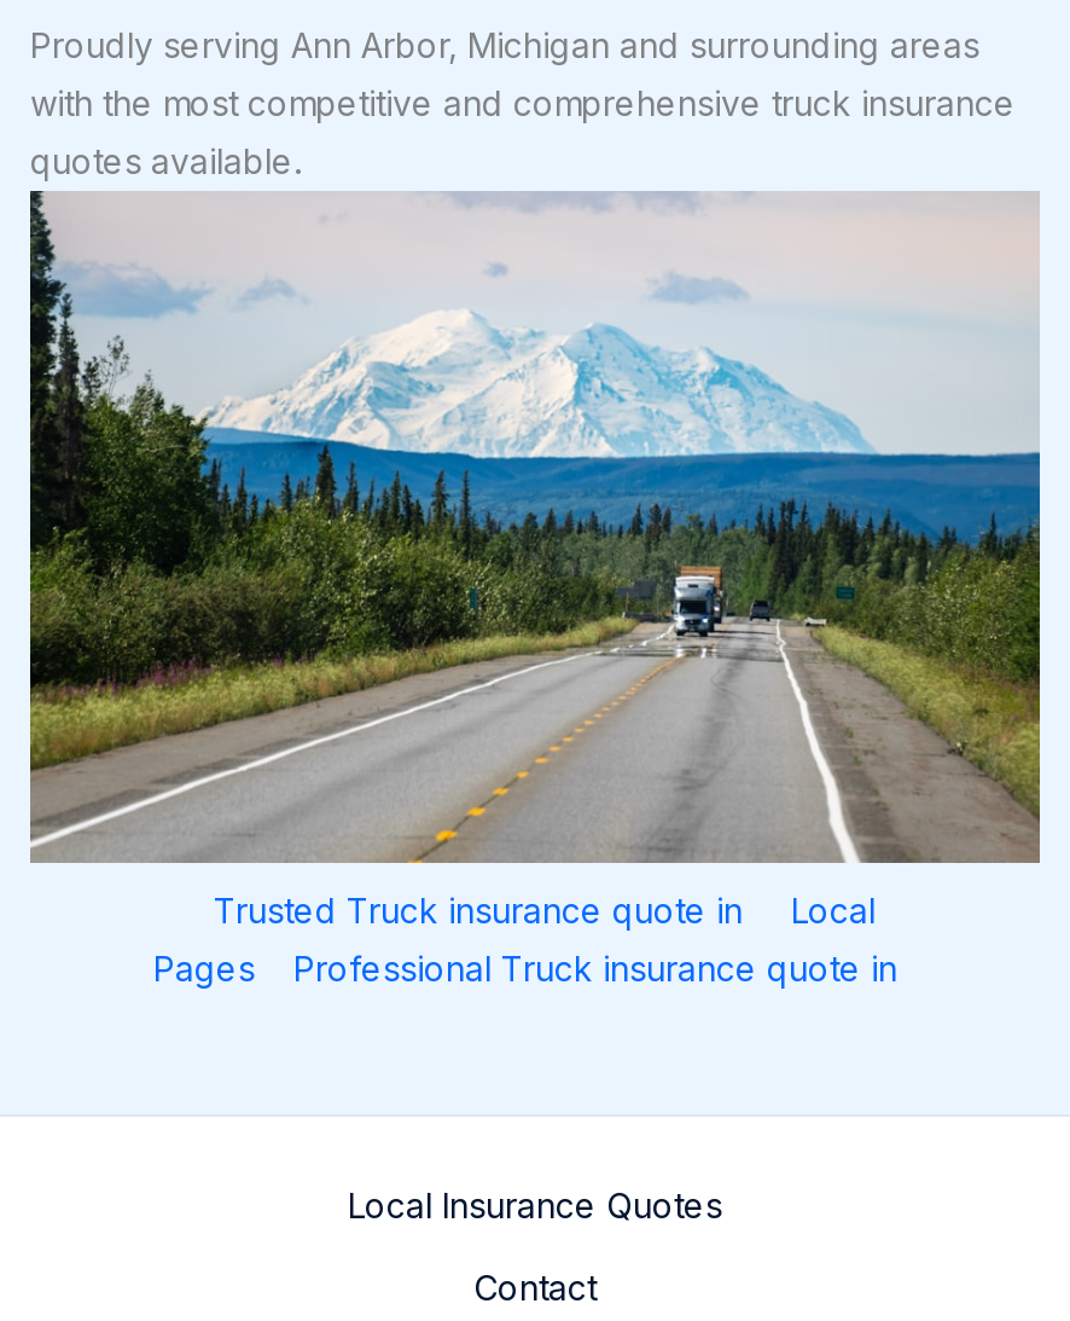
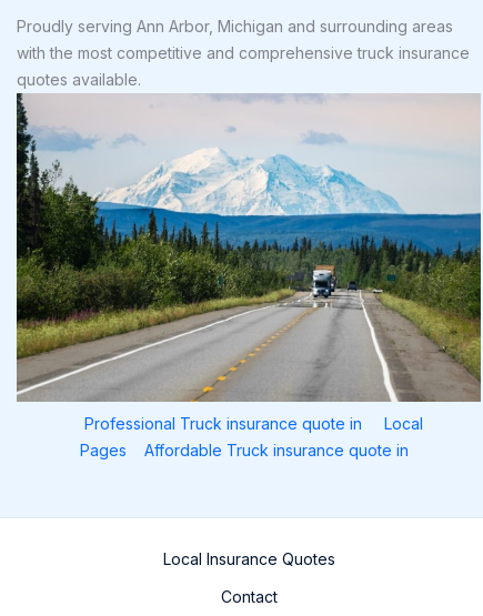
- Trusted Truck insurance quote in

moved up: Professional Truck insurance quote in

+ Affordable Truck insurance quote in
